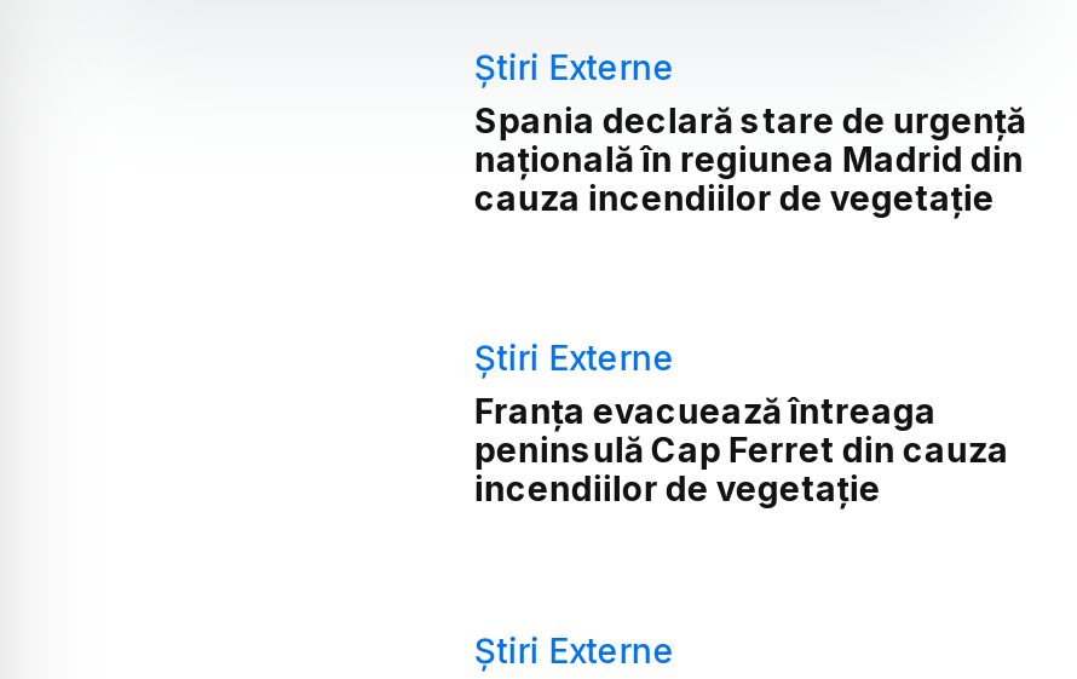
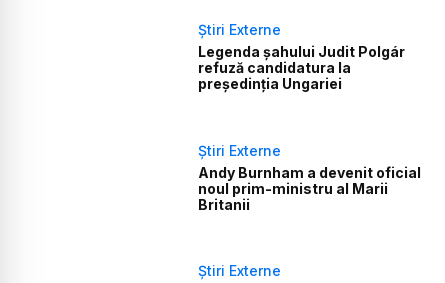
- Spania declară stare de urgență
- națională în regiunea Madrid din
- cauza incendiilor de vegetație
+ Legenda șahului Judit Polgár
+ refuză candidatura la
+ președinția Ungariei

- Franța evacuează întreaga
- peninsulă Cap Ferret din cauza
- incendiilor de vegetație
+ Andy Burnham a devenit oficial
+ noul prim-ministru al Marii
+ Britanii
